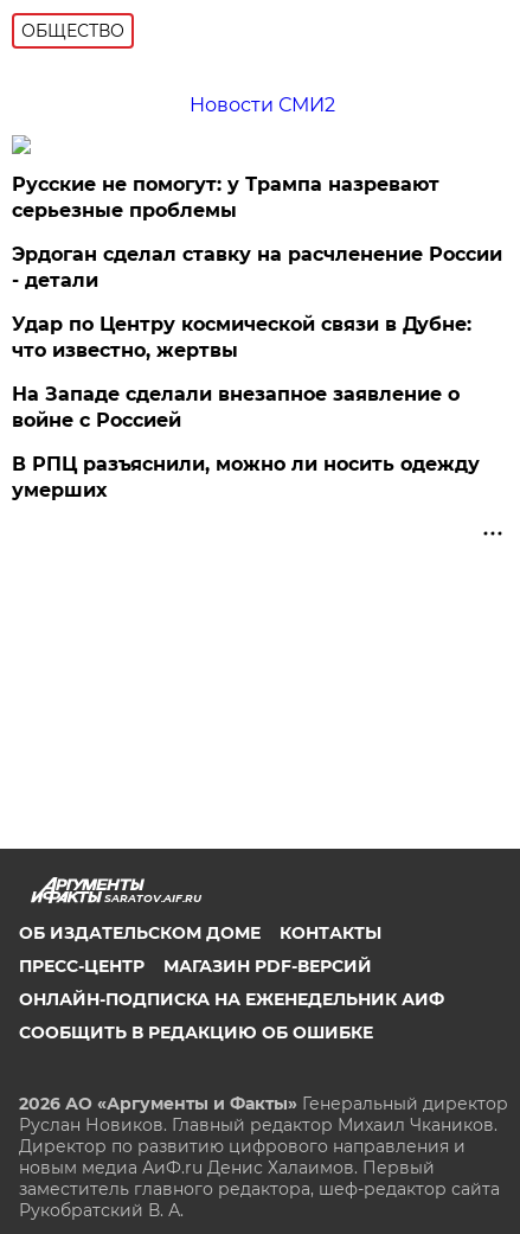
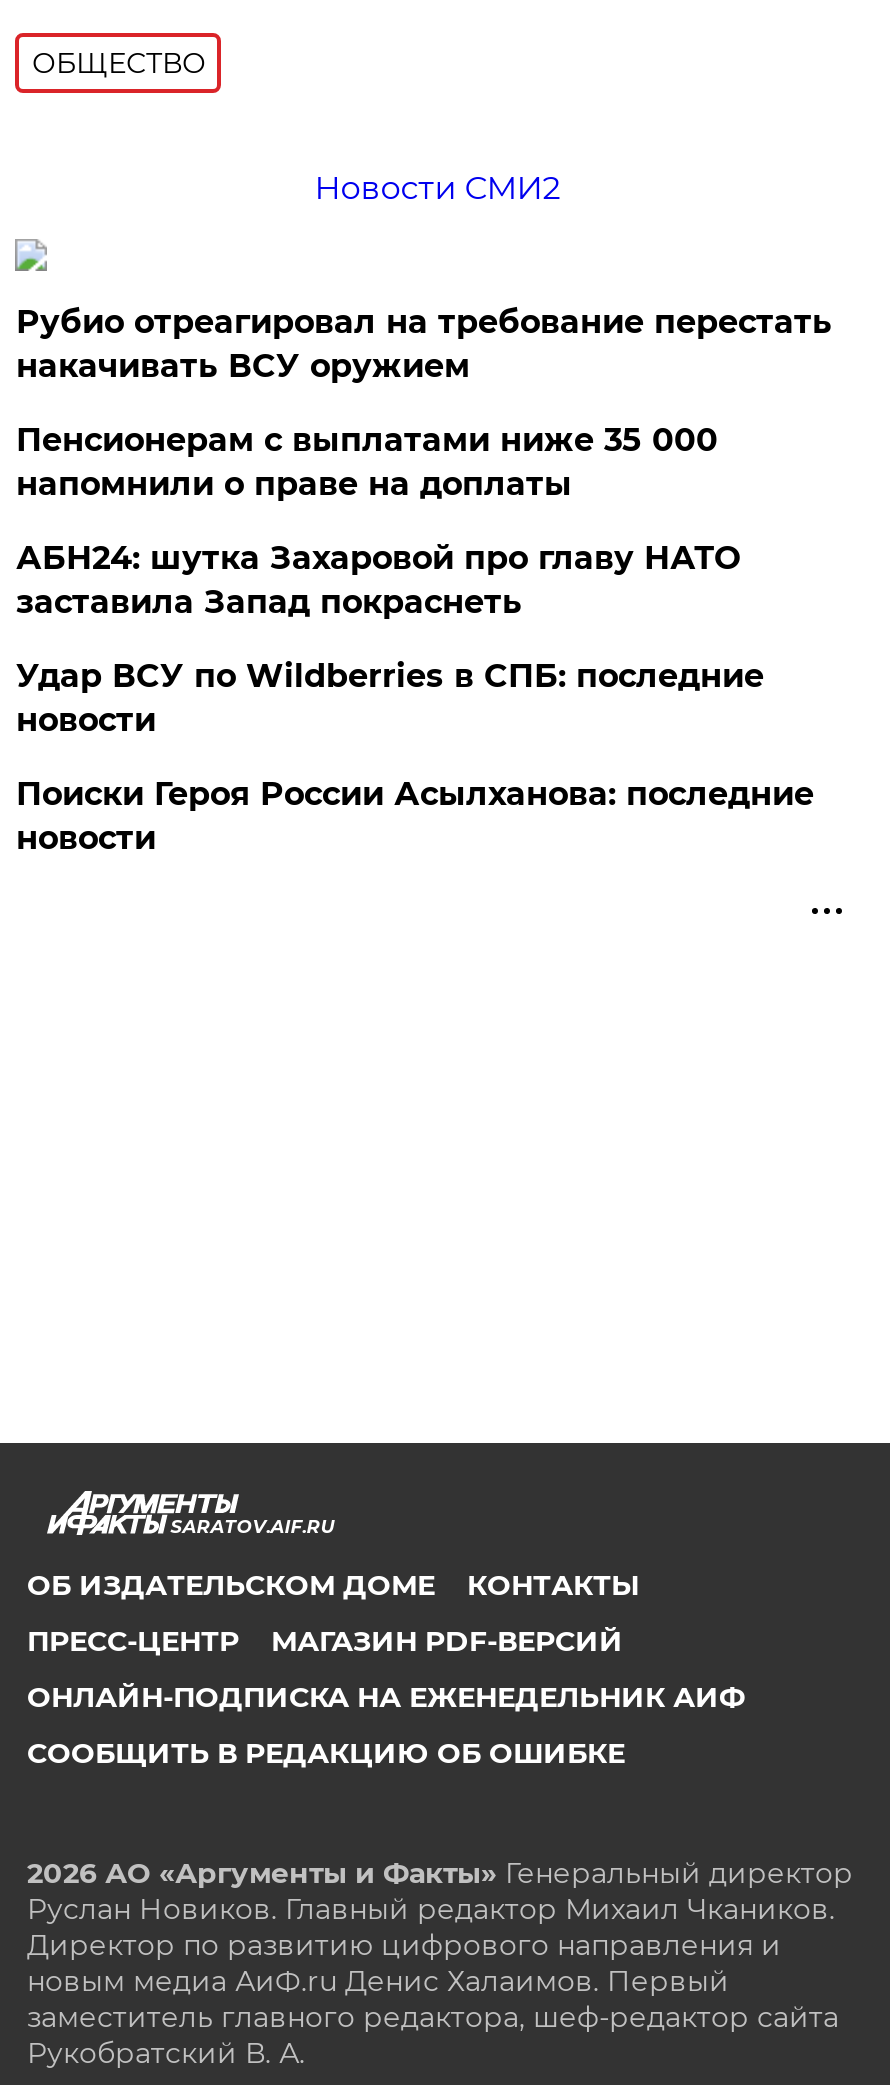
- Русские не помогут: у Трампа назревают
- серьезные проблемы
+ Рубио отреагировал на требование перестать
+ накачивать ВСУ оружием

- Эрдоган сделал ставку на расчленение России
- - детали
+ Пенсионерам с выплатами ниже 35 000
+ напомнили о праве на доплаты

- Удар по Центру космической связи в Дубне:
- что известно, жертвы
+ АБН24: шутка Захаровой про главу НАТО
+ заставила Запад покраснеть

- На Западе сделали внезапное заявление о
- войне с Россией
+ Удар ВСУ по Wildberries в СПБ: последние
+ новости

- В РПЦ разъяснили, можно ли носить одежду
- умерших
+ Поиски Героя России Асылханова: последние
+ новости
